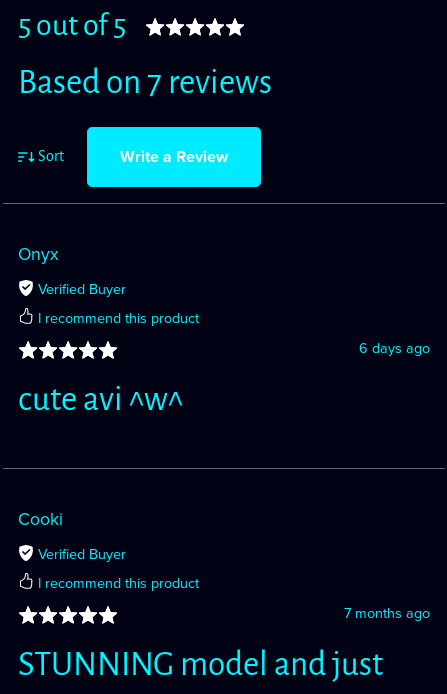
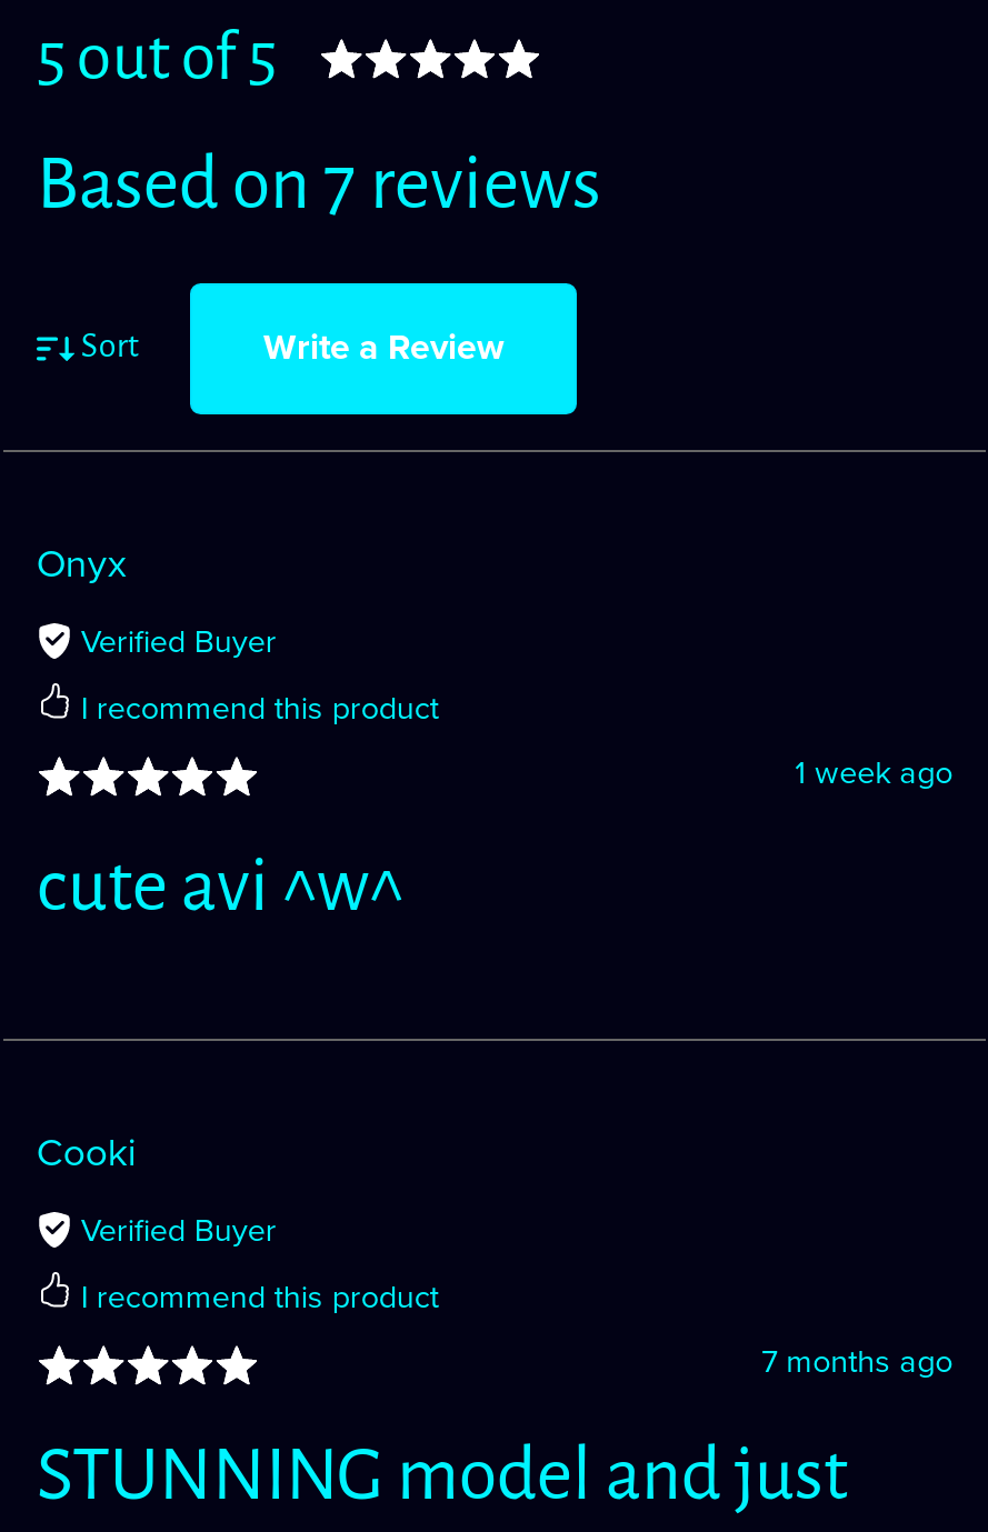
- 6 days ago
+ 1 week ago
